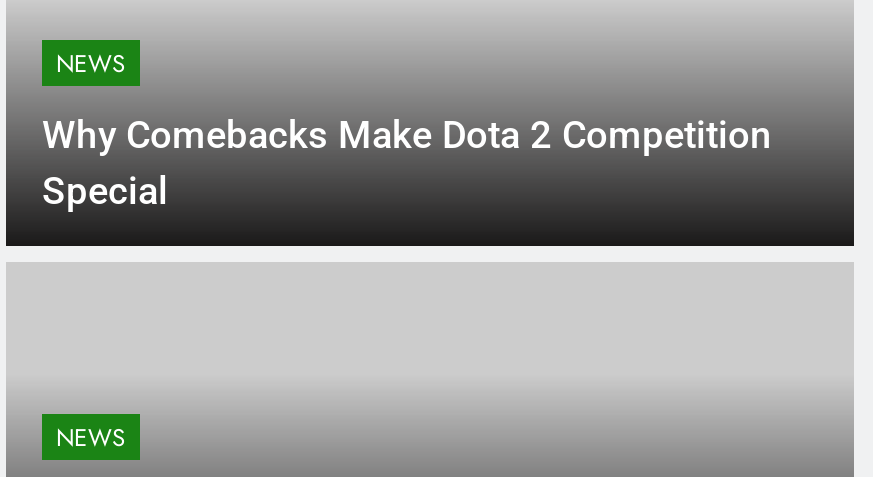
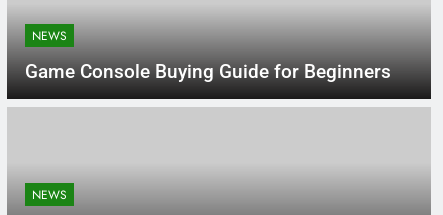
- Why Comebacks Make Dota 2 Competition
- Special
+ Game Console Buying Guide for Beginners
